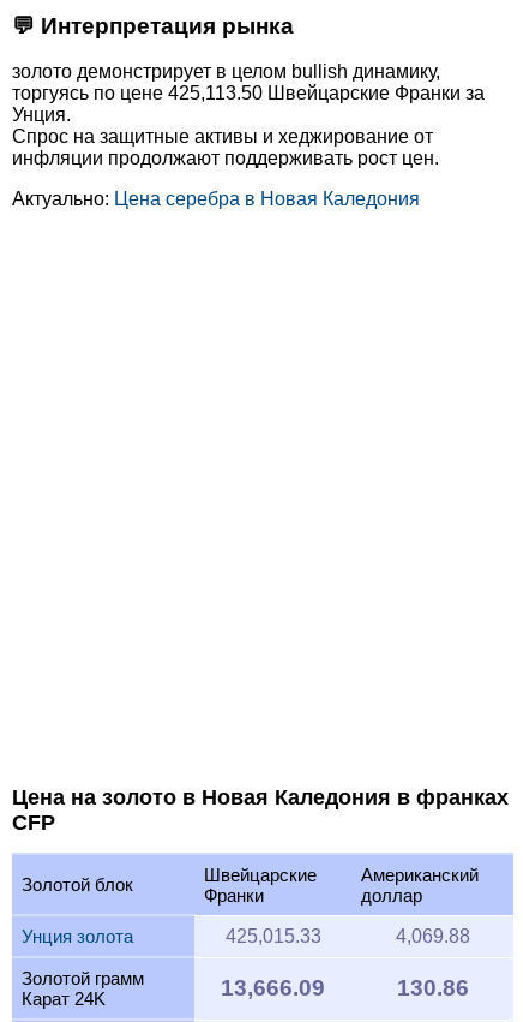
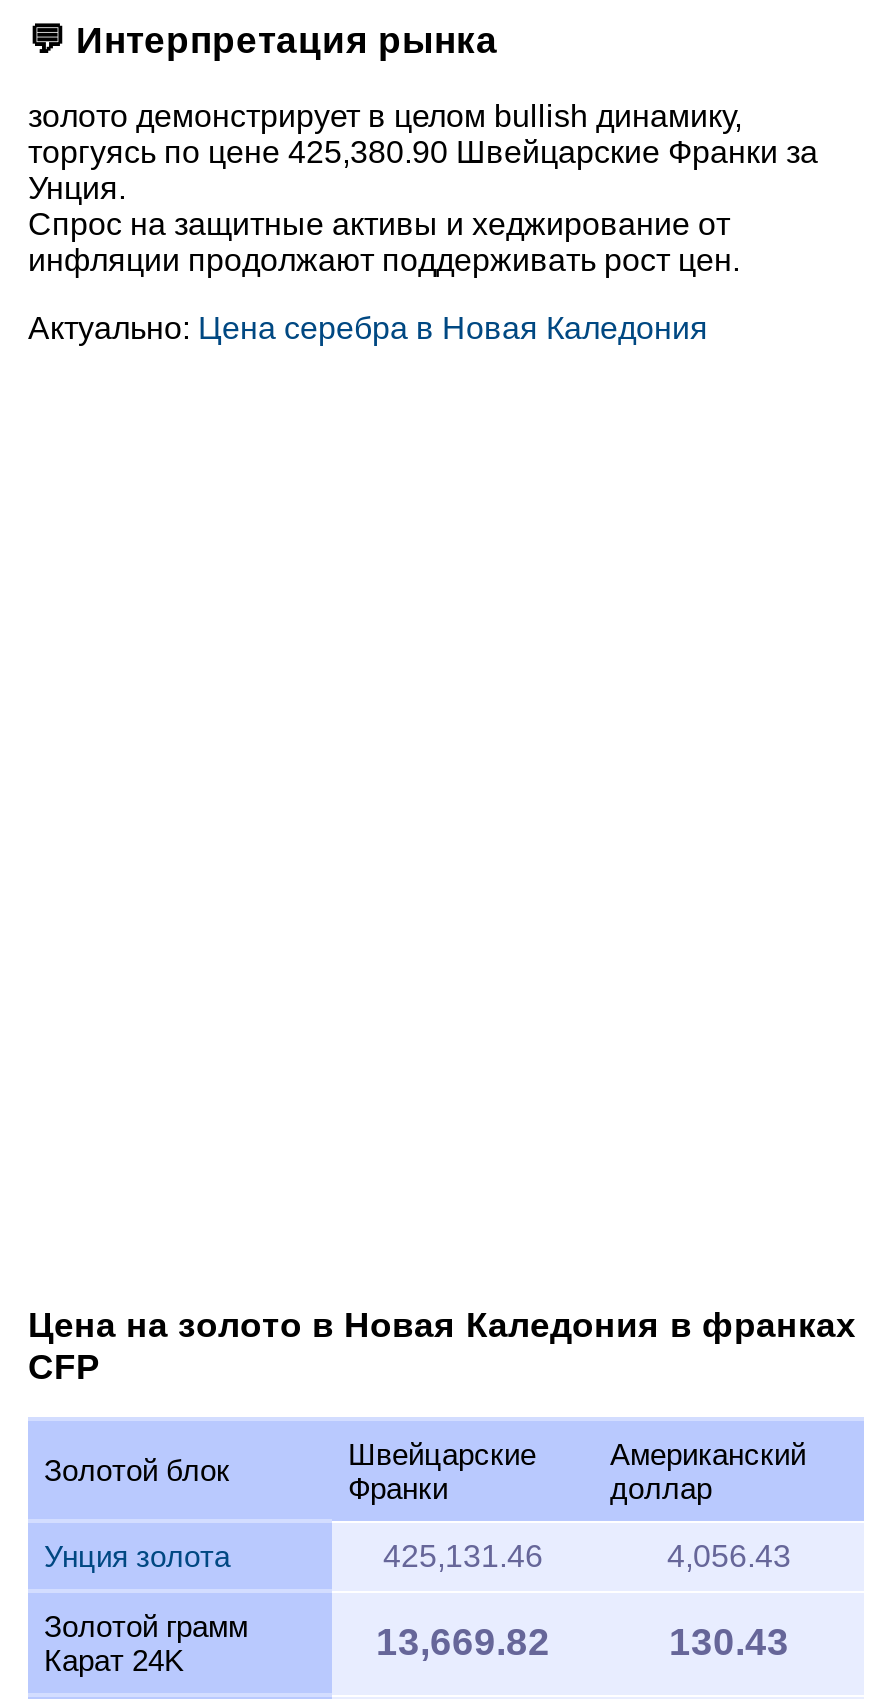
- торгуясь по цене 425,113.50 Швейцарские Франки за
+ торгуясь по цене 425,380.90 Швейцарские Франки за

- 425,015.33
+ 425,131.46

- 4,069.88
+ 4,056.43

- 13,666.09
+ 13,669.82

- 130.86
+ 130.43
